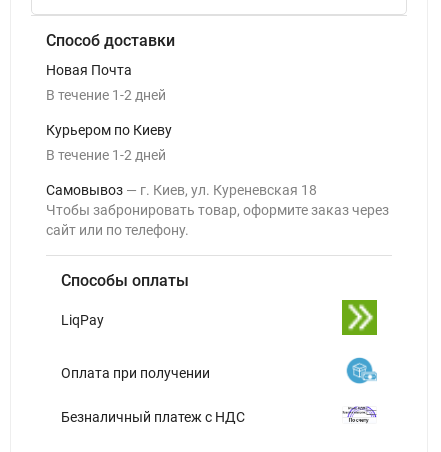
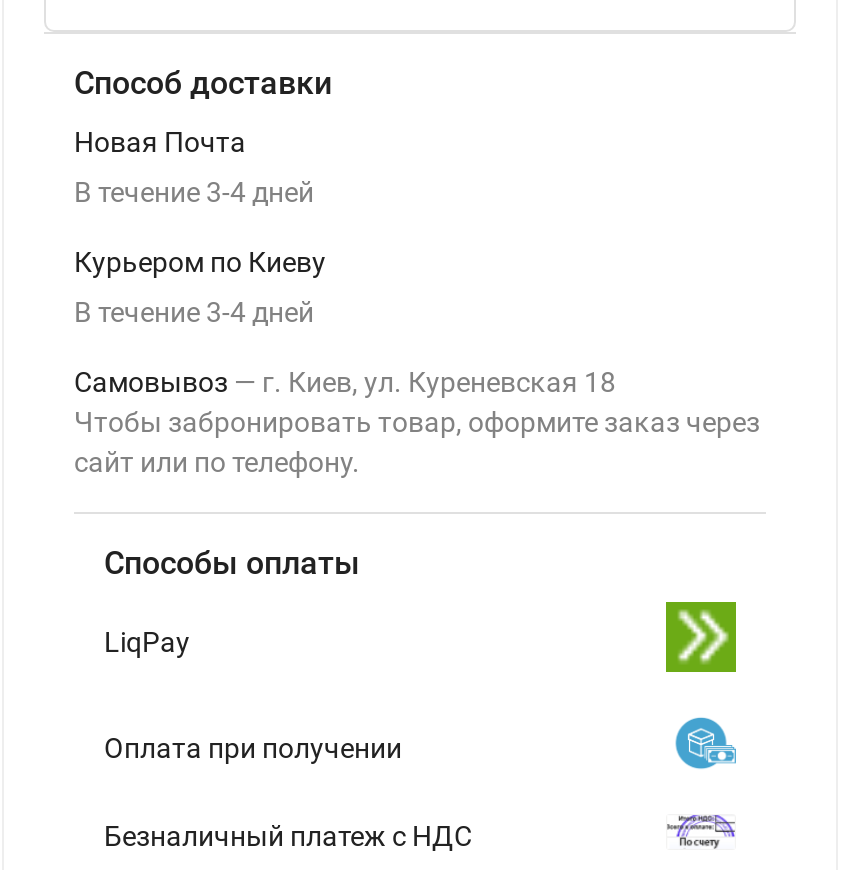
- В течение 1-2 дней
+ В течение 3-4 дней

- В течение 1-2 дней
+ В течение 3-4 дней
